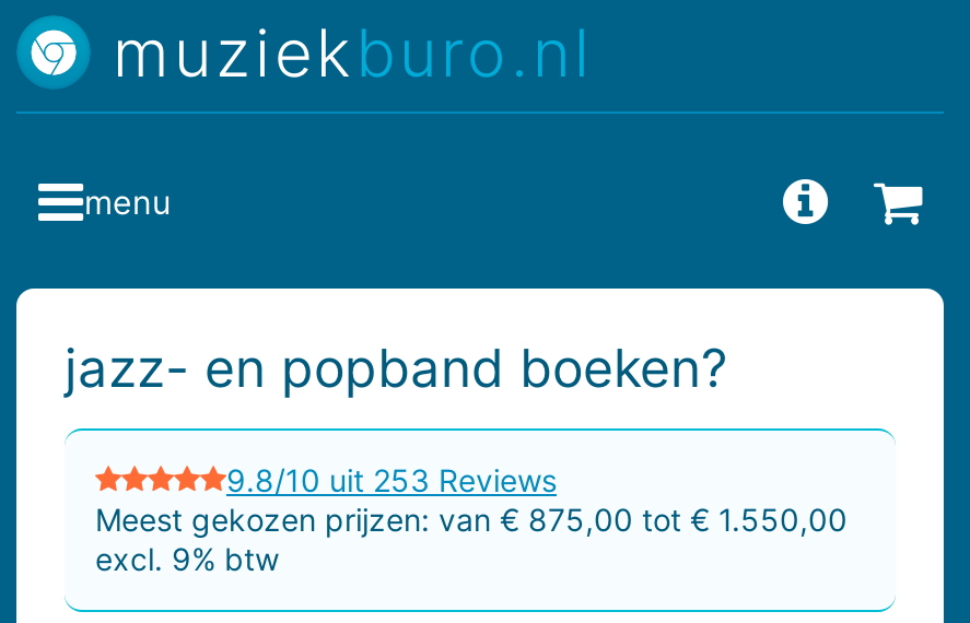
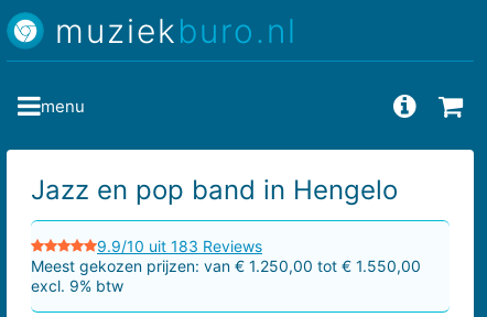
- jazz- en popband boeken?
+ jazz en pop band in Hengelo

- 9.8/10 uit 253 Reviews
- Meest gekozen prijzen: van € 875,00 tot € 1.550,00
+ 9.9/10 uit 183 Reviews
+ Meest gekozen prijzen: van € 1.250,00 tot € 1.550,00
